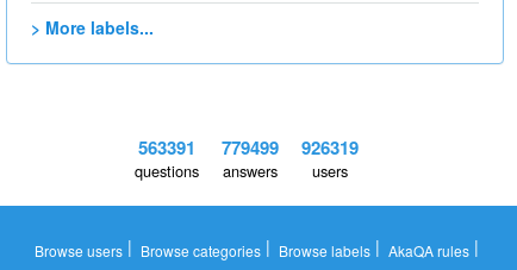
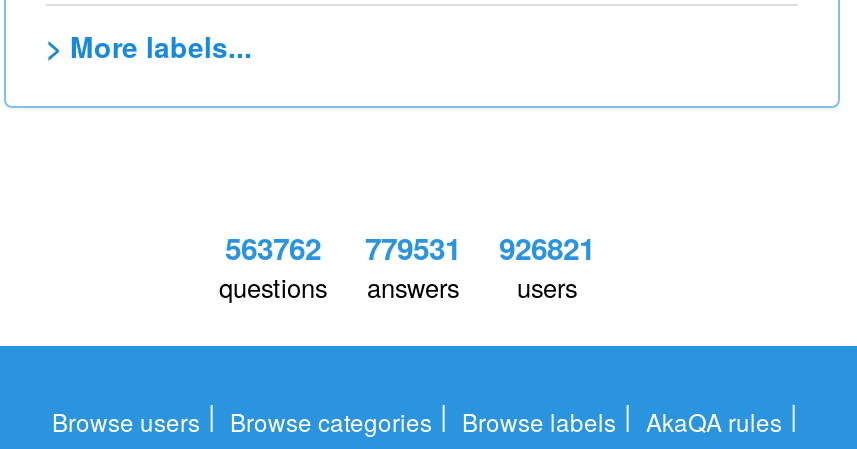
- 563391
+ 563762

- 779499
+ 779531

- 926319
+ 926821
